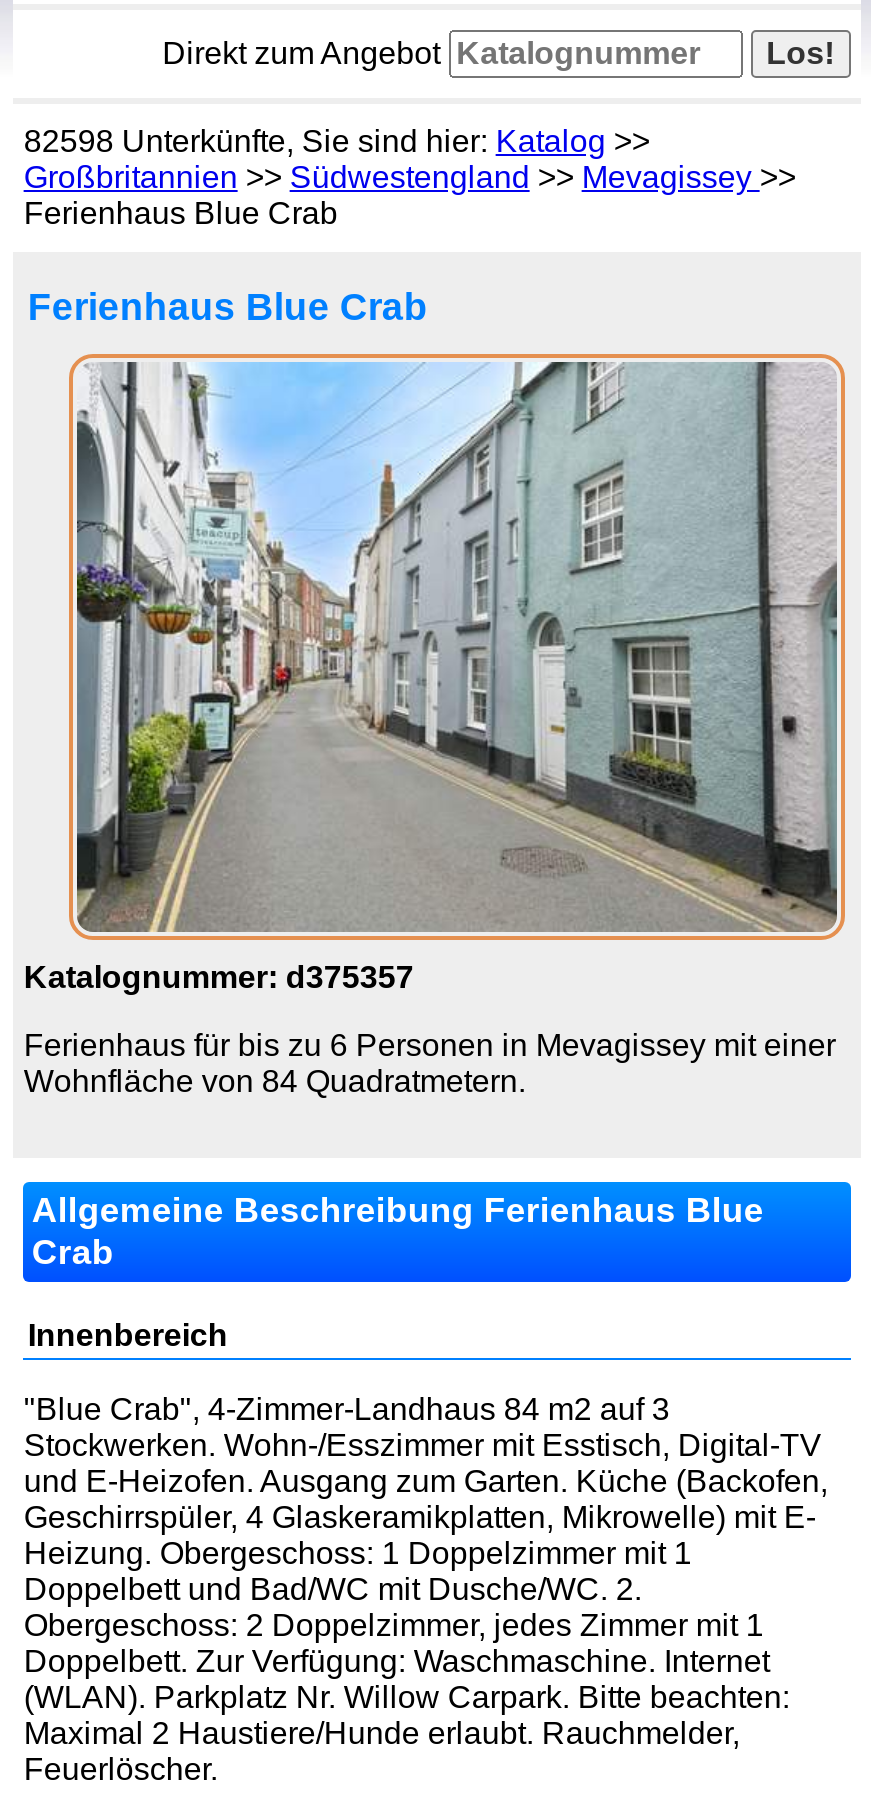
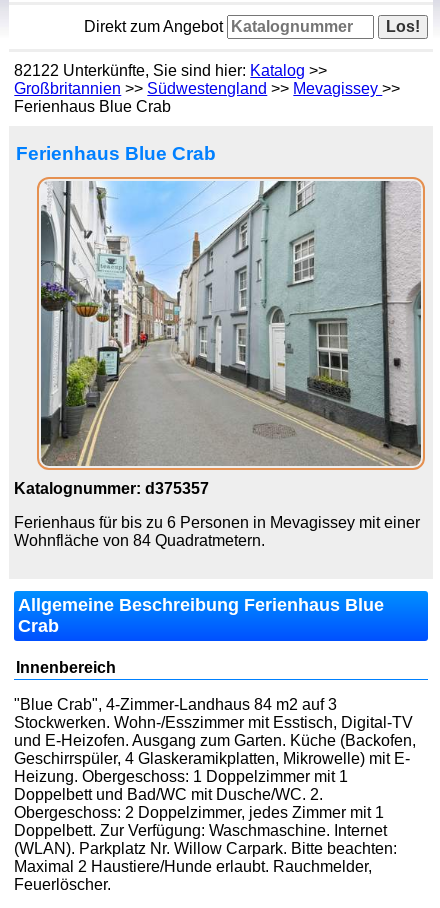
- 82598 Unterkünfte, Sie sind hier: Katalog >>
+ 82122 Unterkünfte, Sie sind hier: Katalog >>
